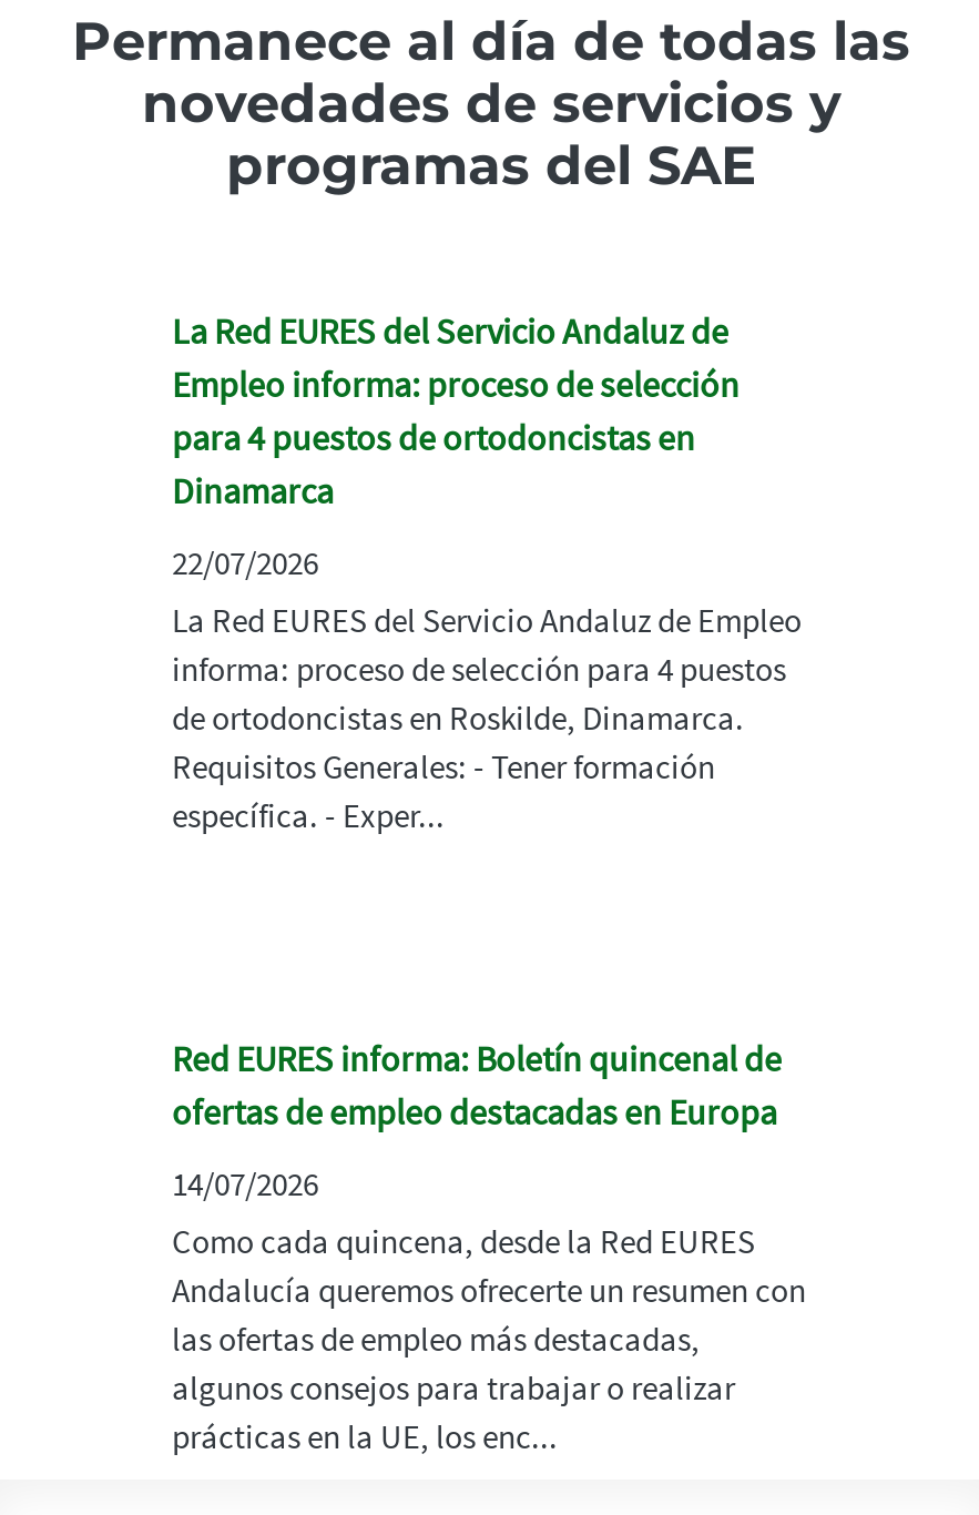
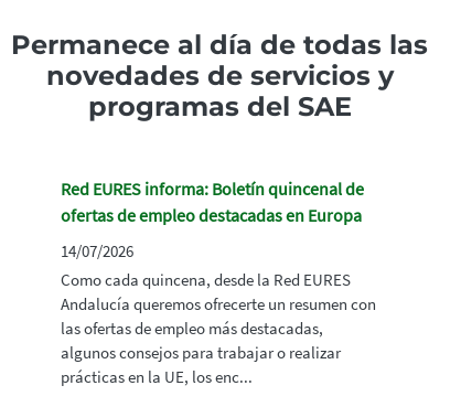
- La Red EURES del Servicio Andaluz de
- Empleo informa: proceso de selección
- para 4 puestos de ortodoncistas en
- Dinamarca
- 22/07/2026
- La Red EURES del Servicio Andaluz de Empleo
- informa: proceso de selección para 4 puestos
- de ortodoncistas en Roskilde, Dinamarca.
- Requisitos Generales: - Tener formación
- específica. - Exper...
